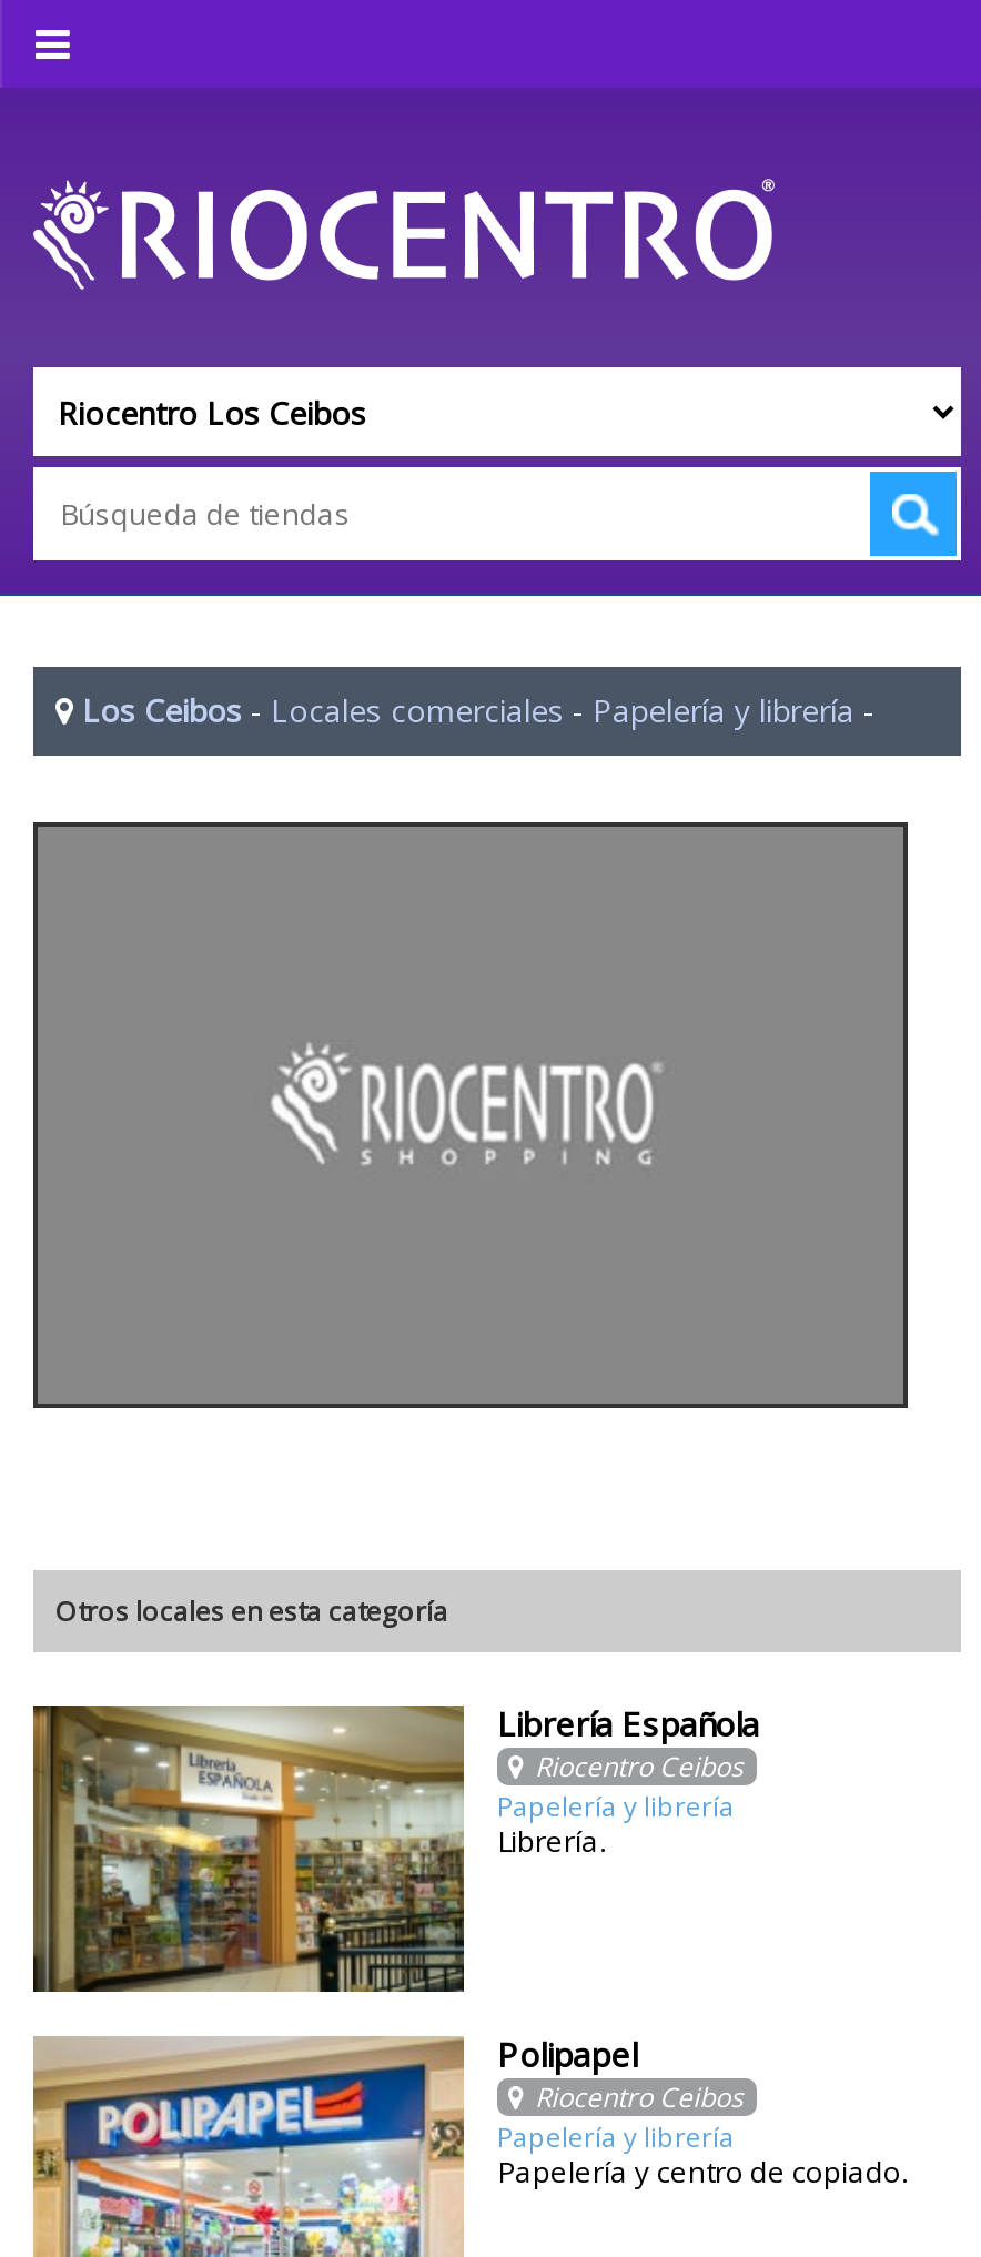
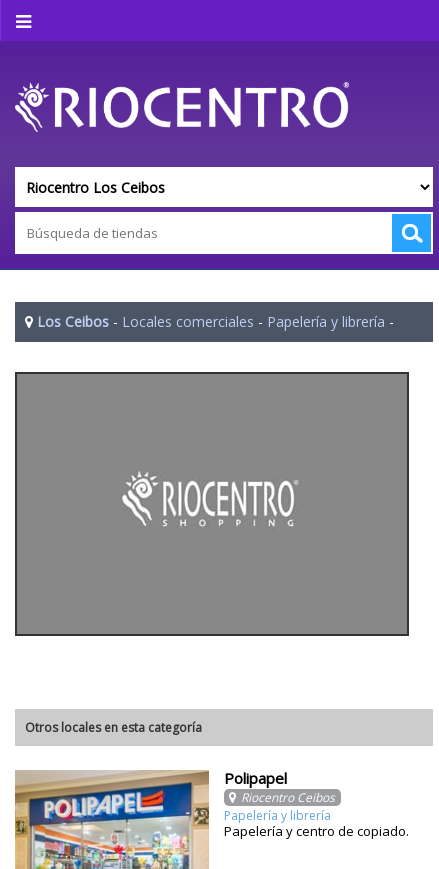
- [image]
- Librería Española
- Riocentro Ceibos
- Papelería y librería
- Librería.
